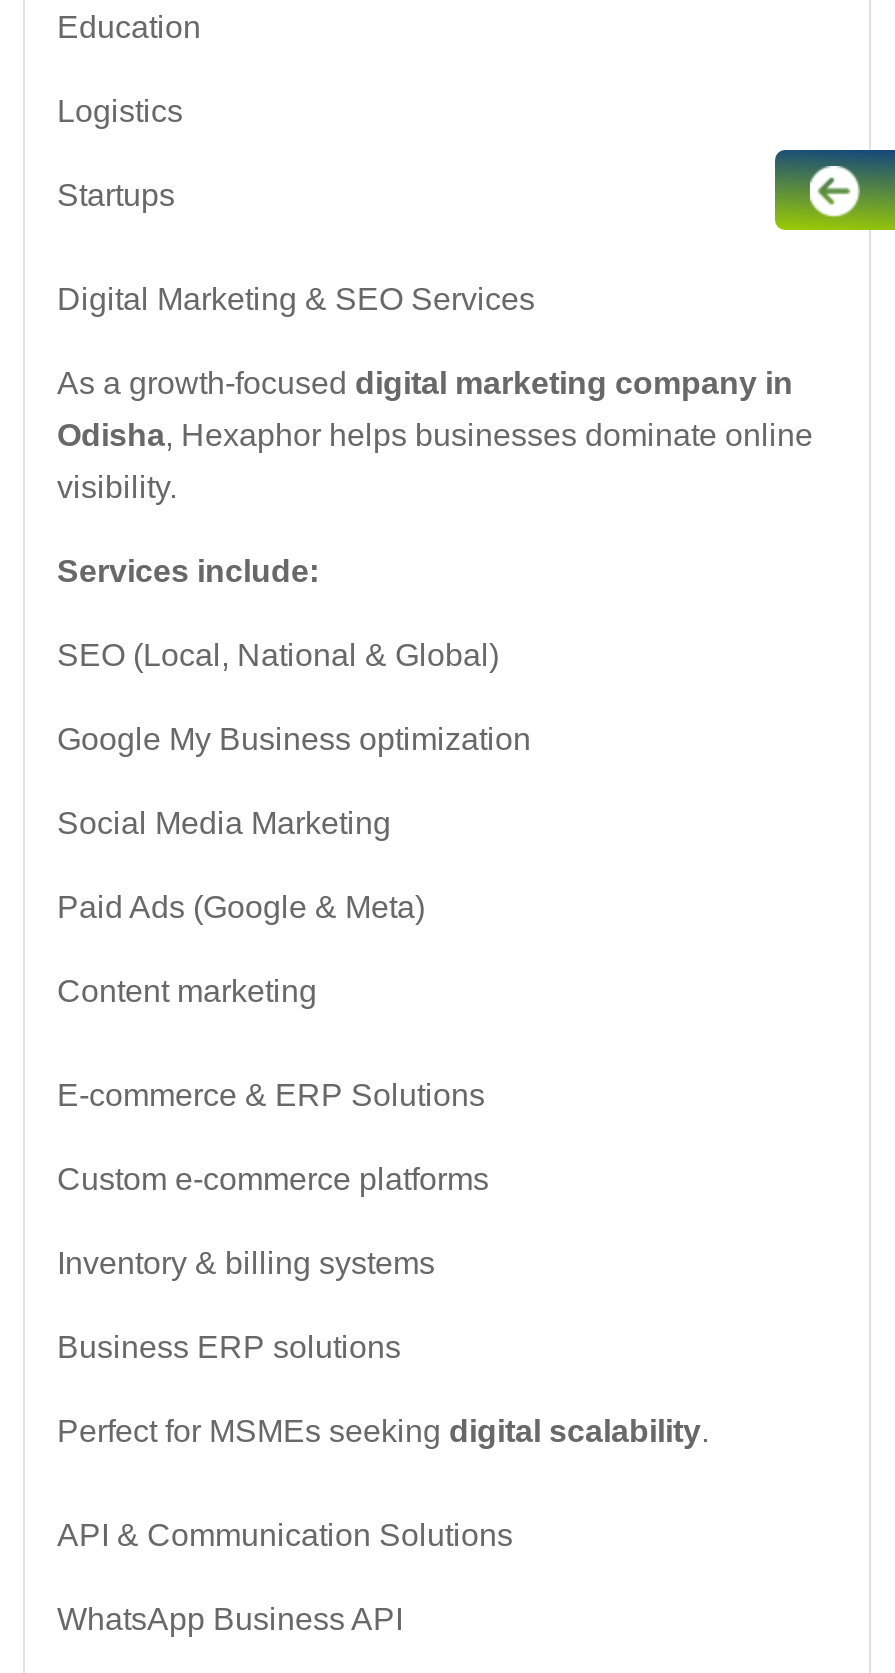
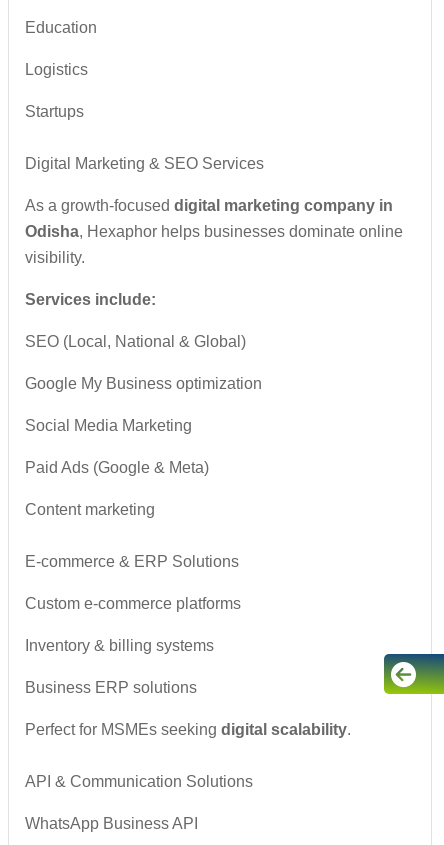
- [image]

+ [image]
